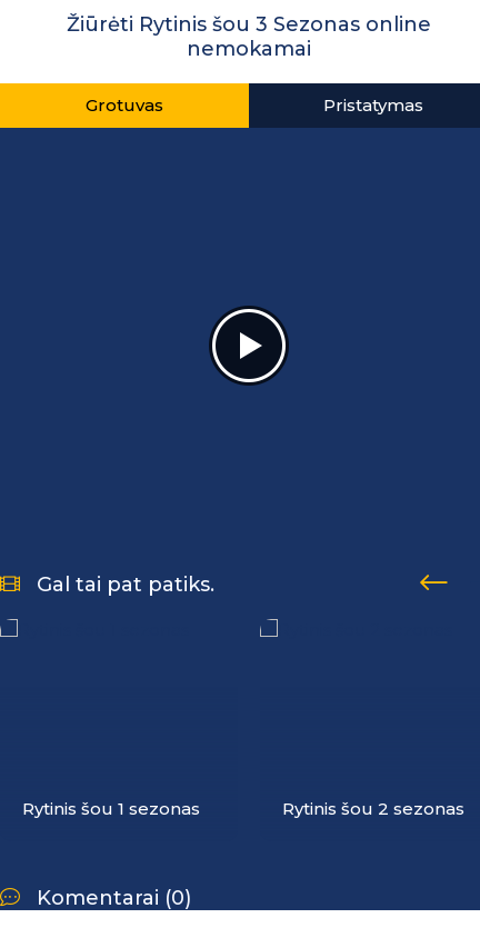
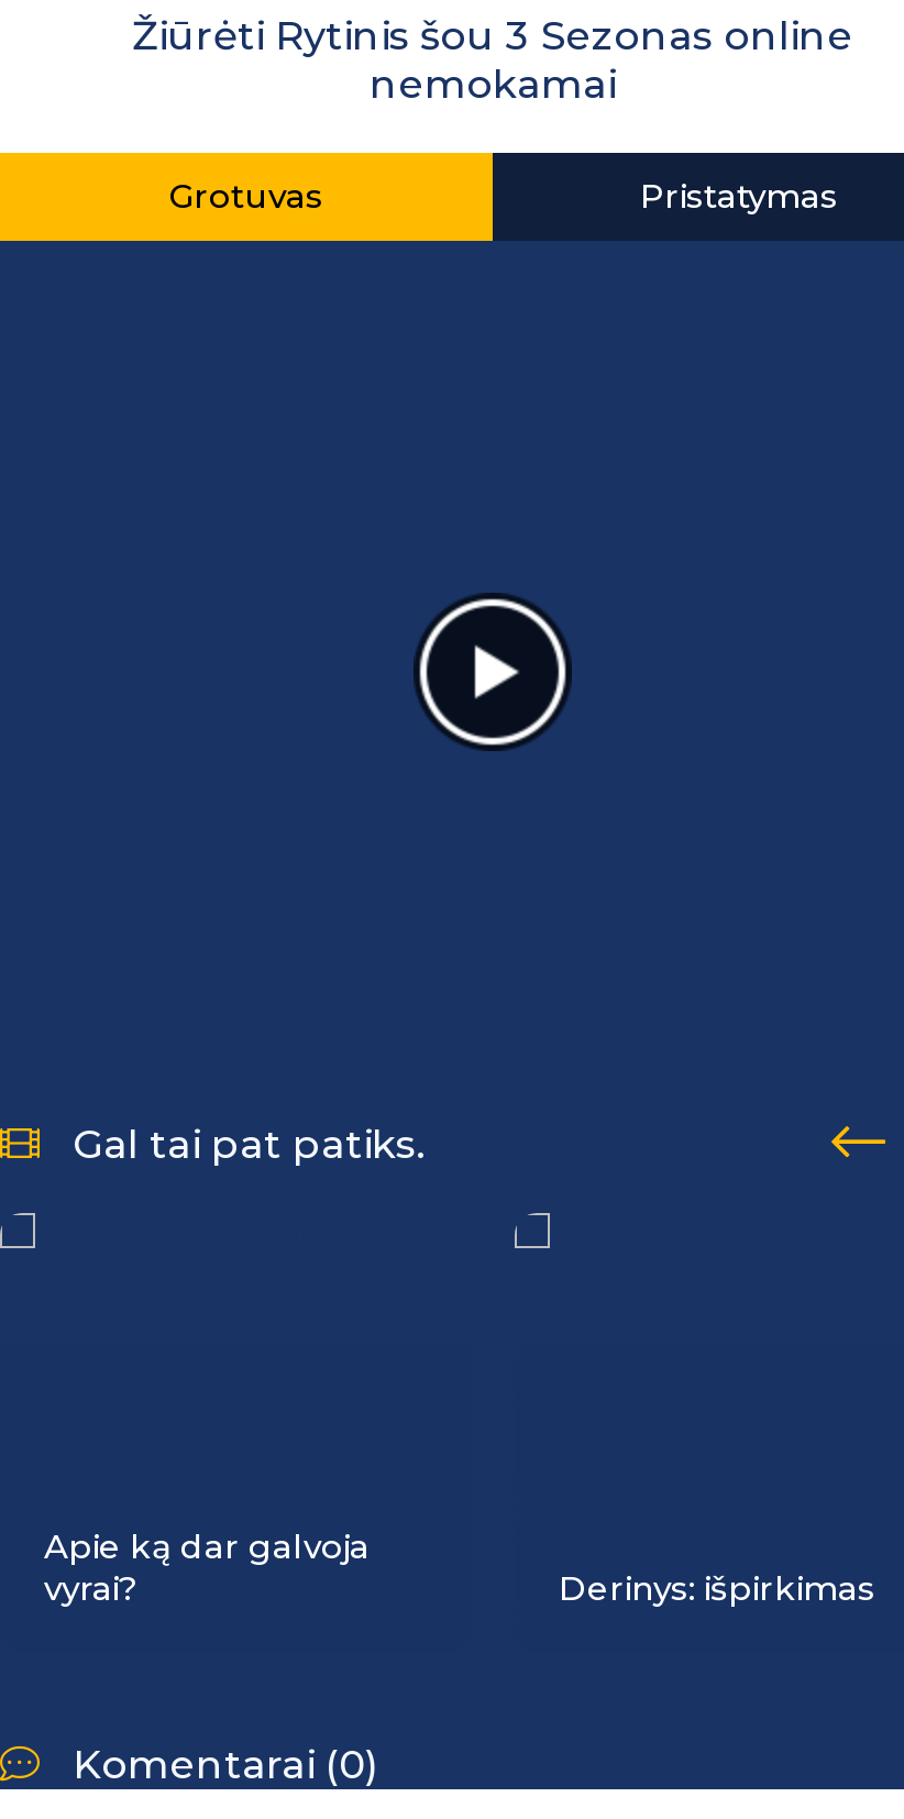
- Rytinis šou 1 sezonas
- Rytinis šou 2 sezonas
+ Apie ką dar galvoja
+ vyrai?
+ Derinys: išpirkimas
